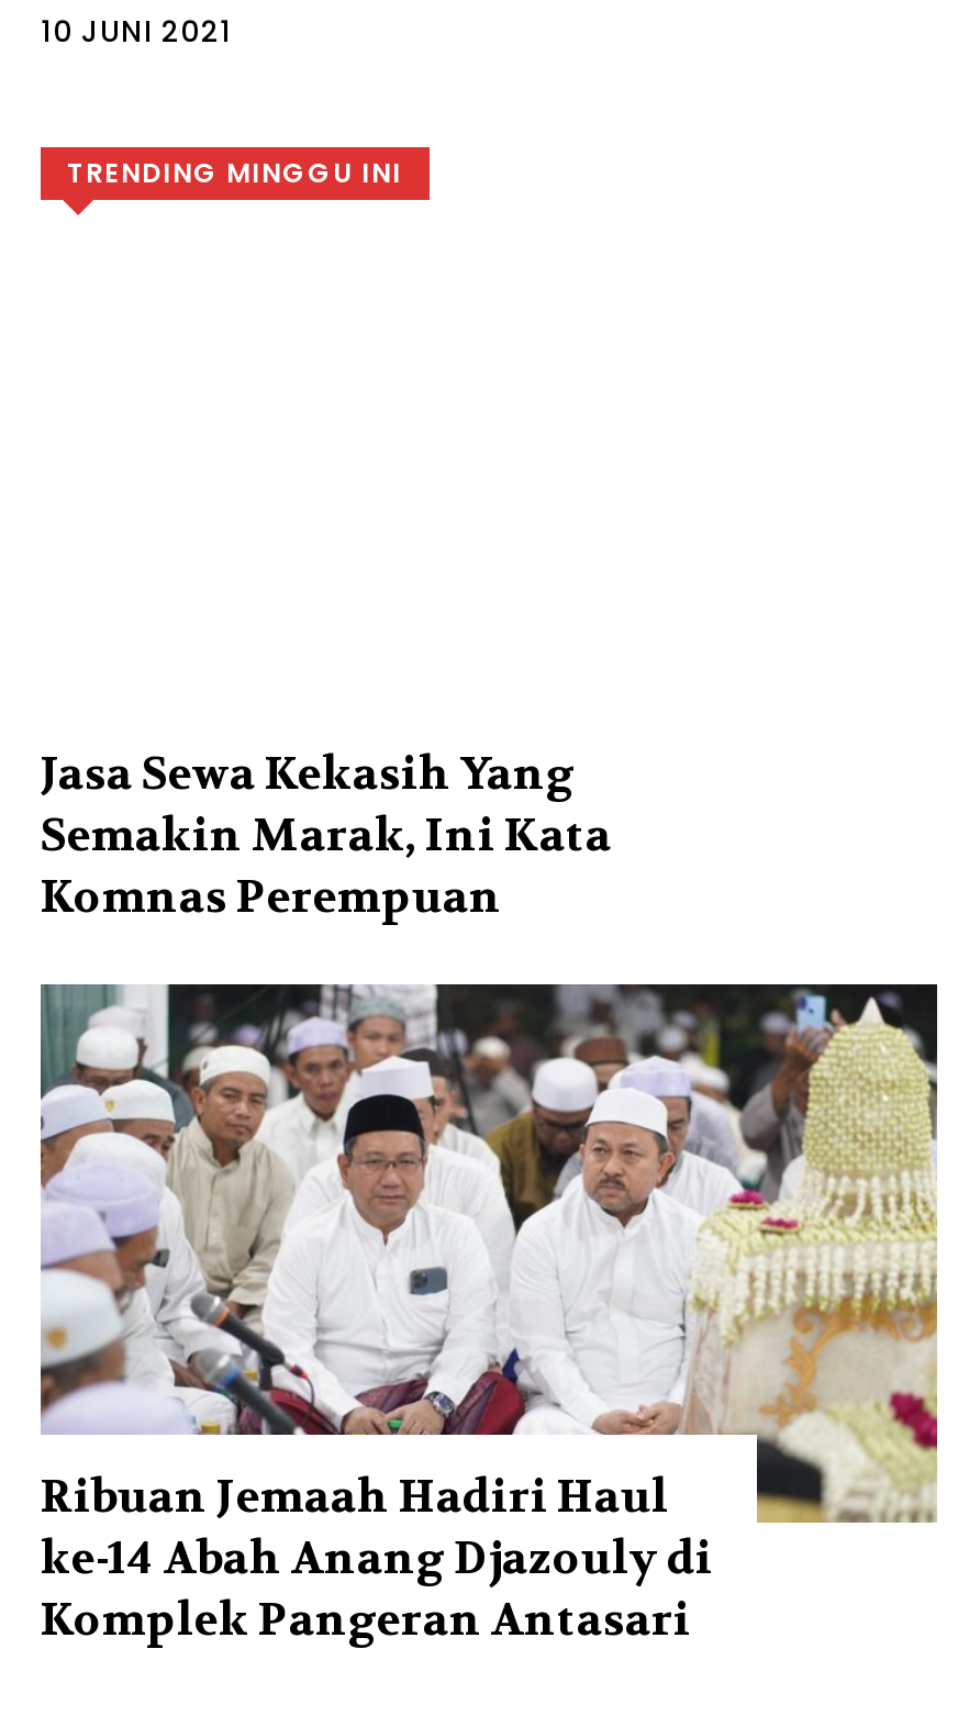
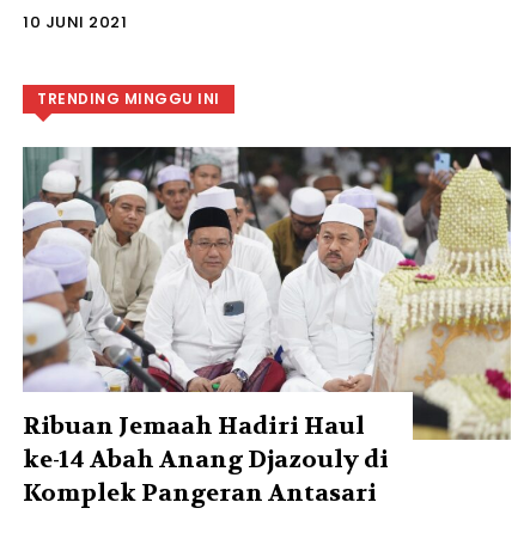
- Jasa Sewa Kekasih Yang
- Semakin Marak, Ini Kata
- Komnas Perempuan
